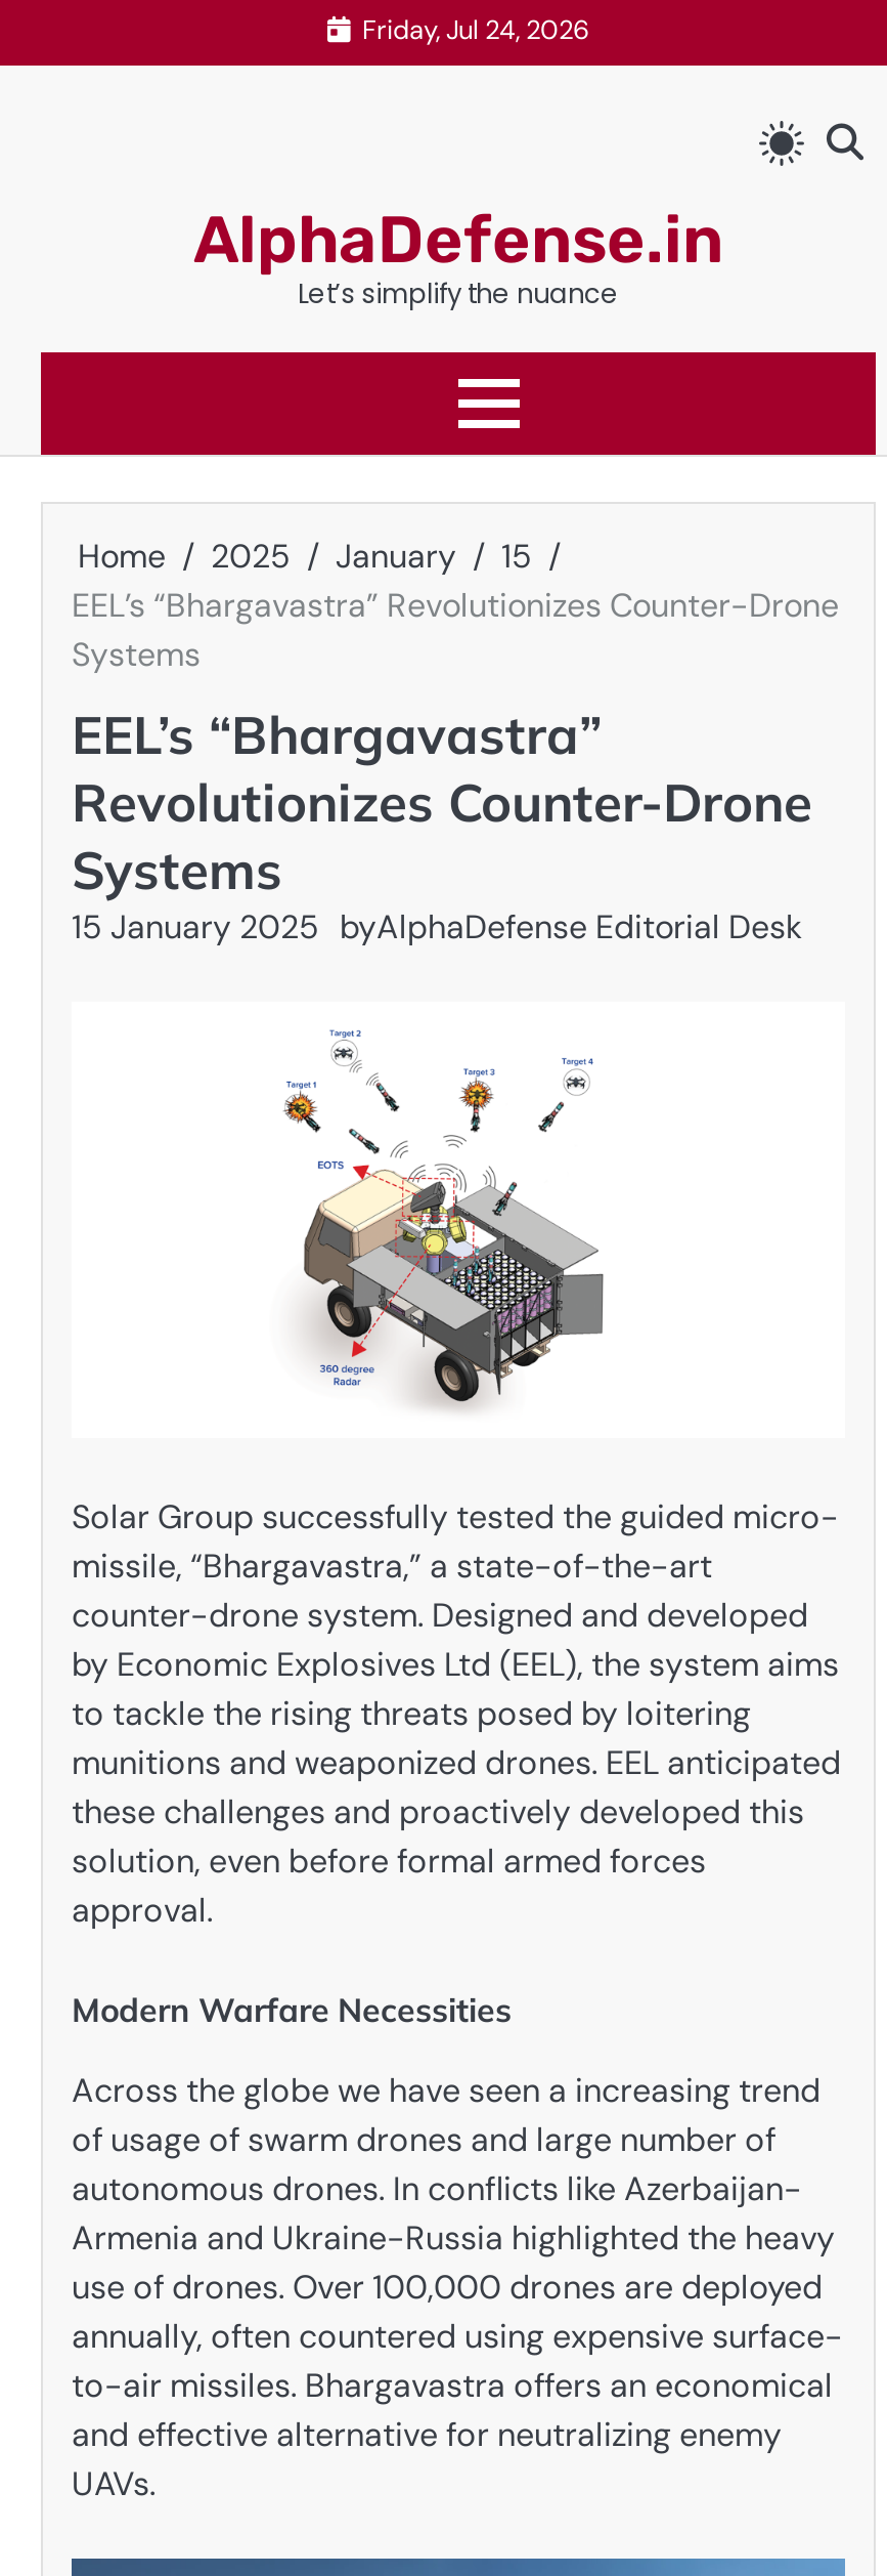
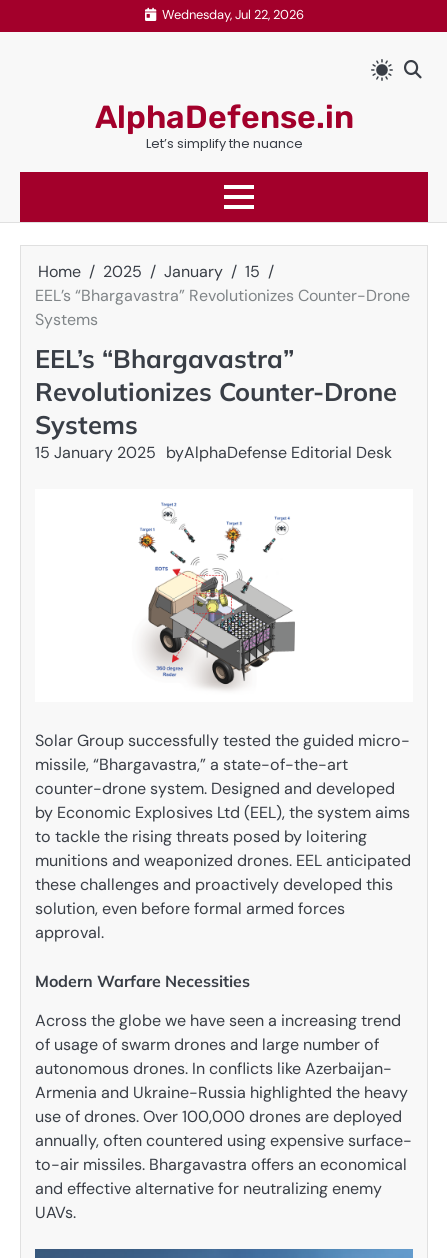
- Friday, Jul 24, 2026
+ Wednesday, Jul 22, 2026
